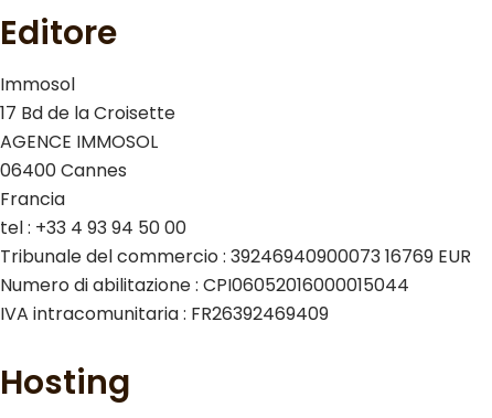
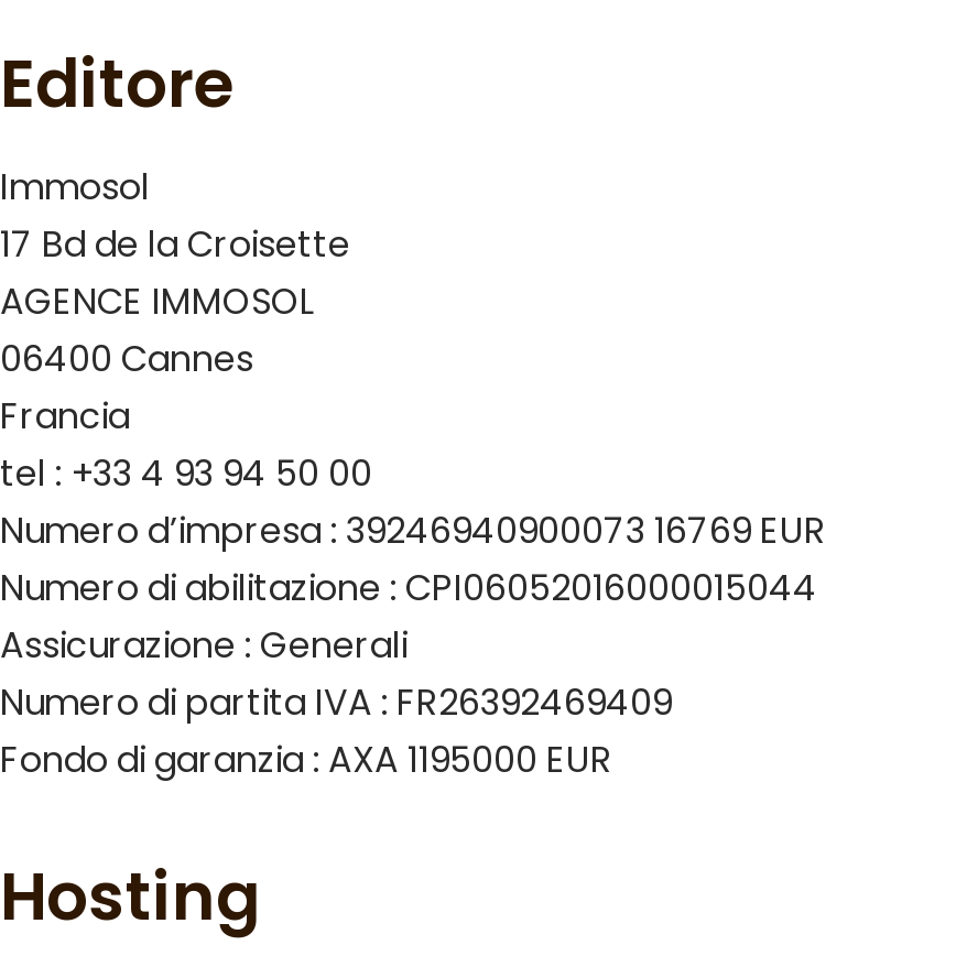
- Tribunale del commercio : 39246940900073 16769 EUR
+ Numero d’impresa : 39246940900073 16769 EUR

- IVA intracomunitaria : FR26392469409
+ Assicurazione : Generali
+ Numero di partita IVA : FR26392469409
+ Fondo di garanzia : AXA 1195000 EUR
